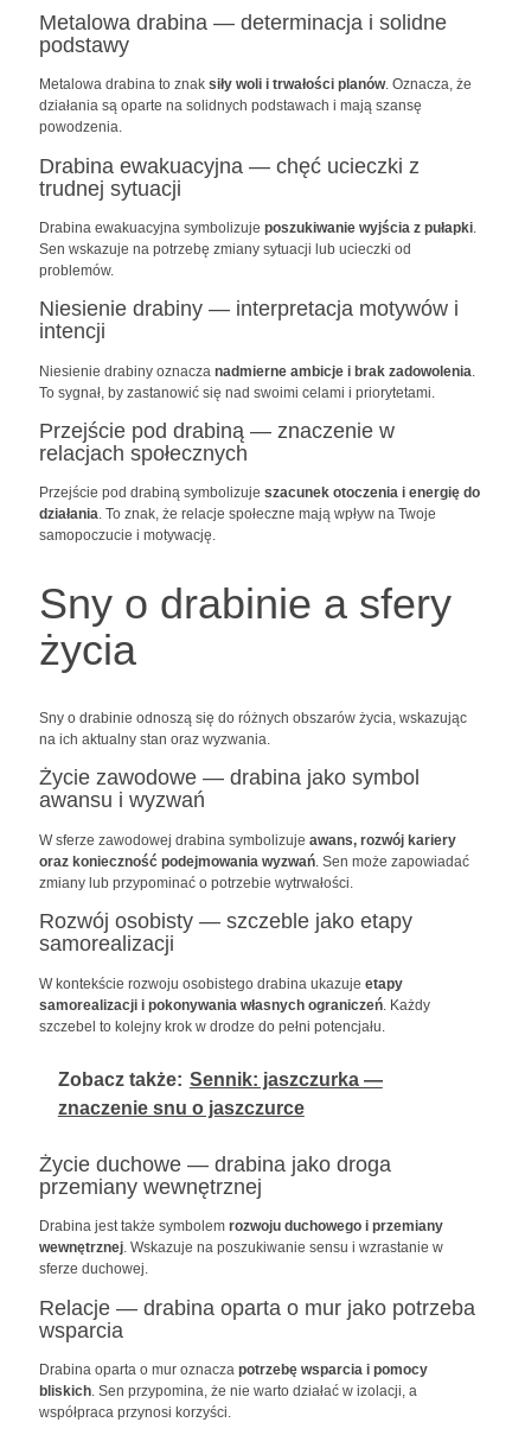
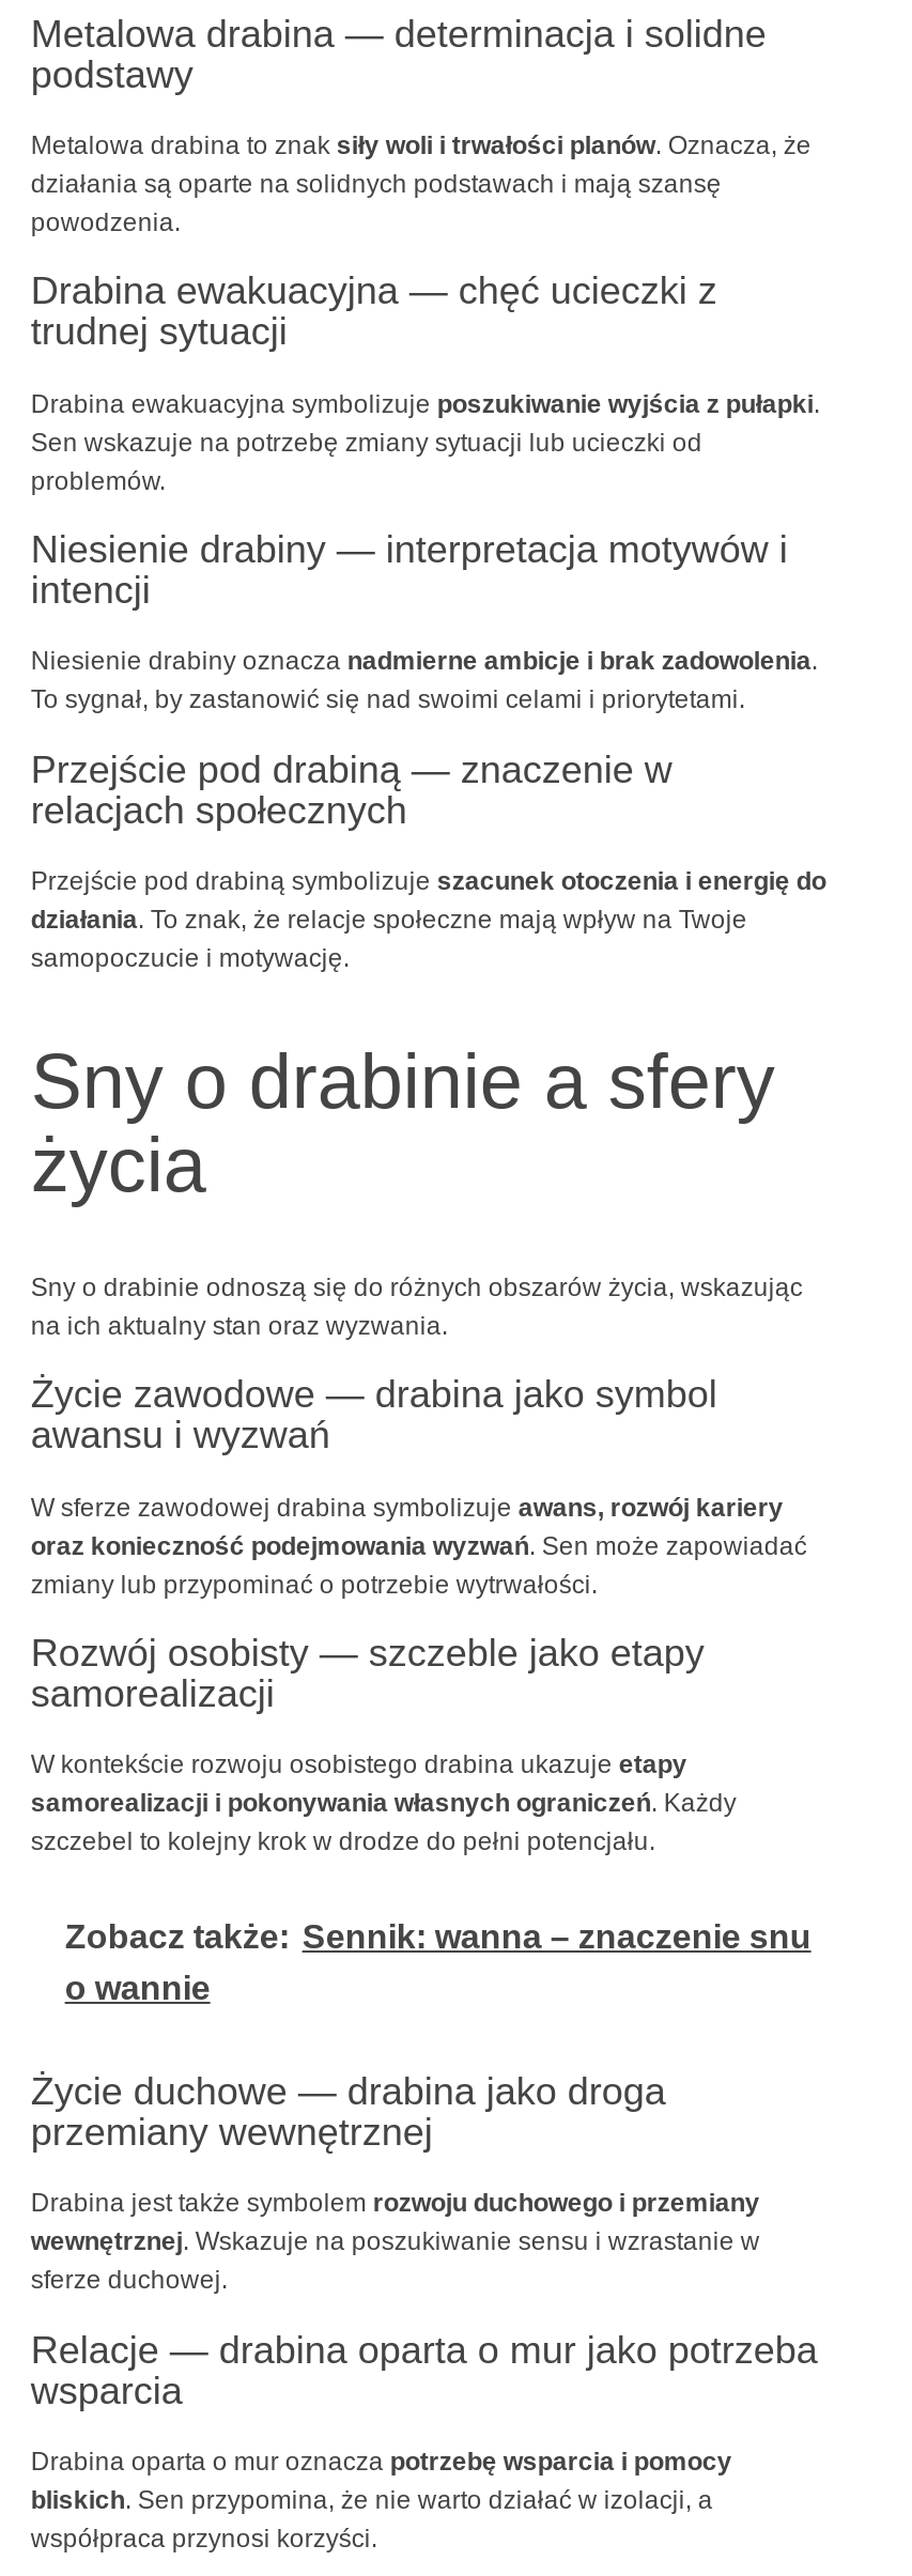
- Zobacz także: Sennik: jaszczurka —
- znaczenie snu o jaszczurce
+ Zobacz także: Sennik: wanna – znaczenie snu
+ o wannie
